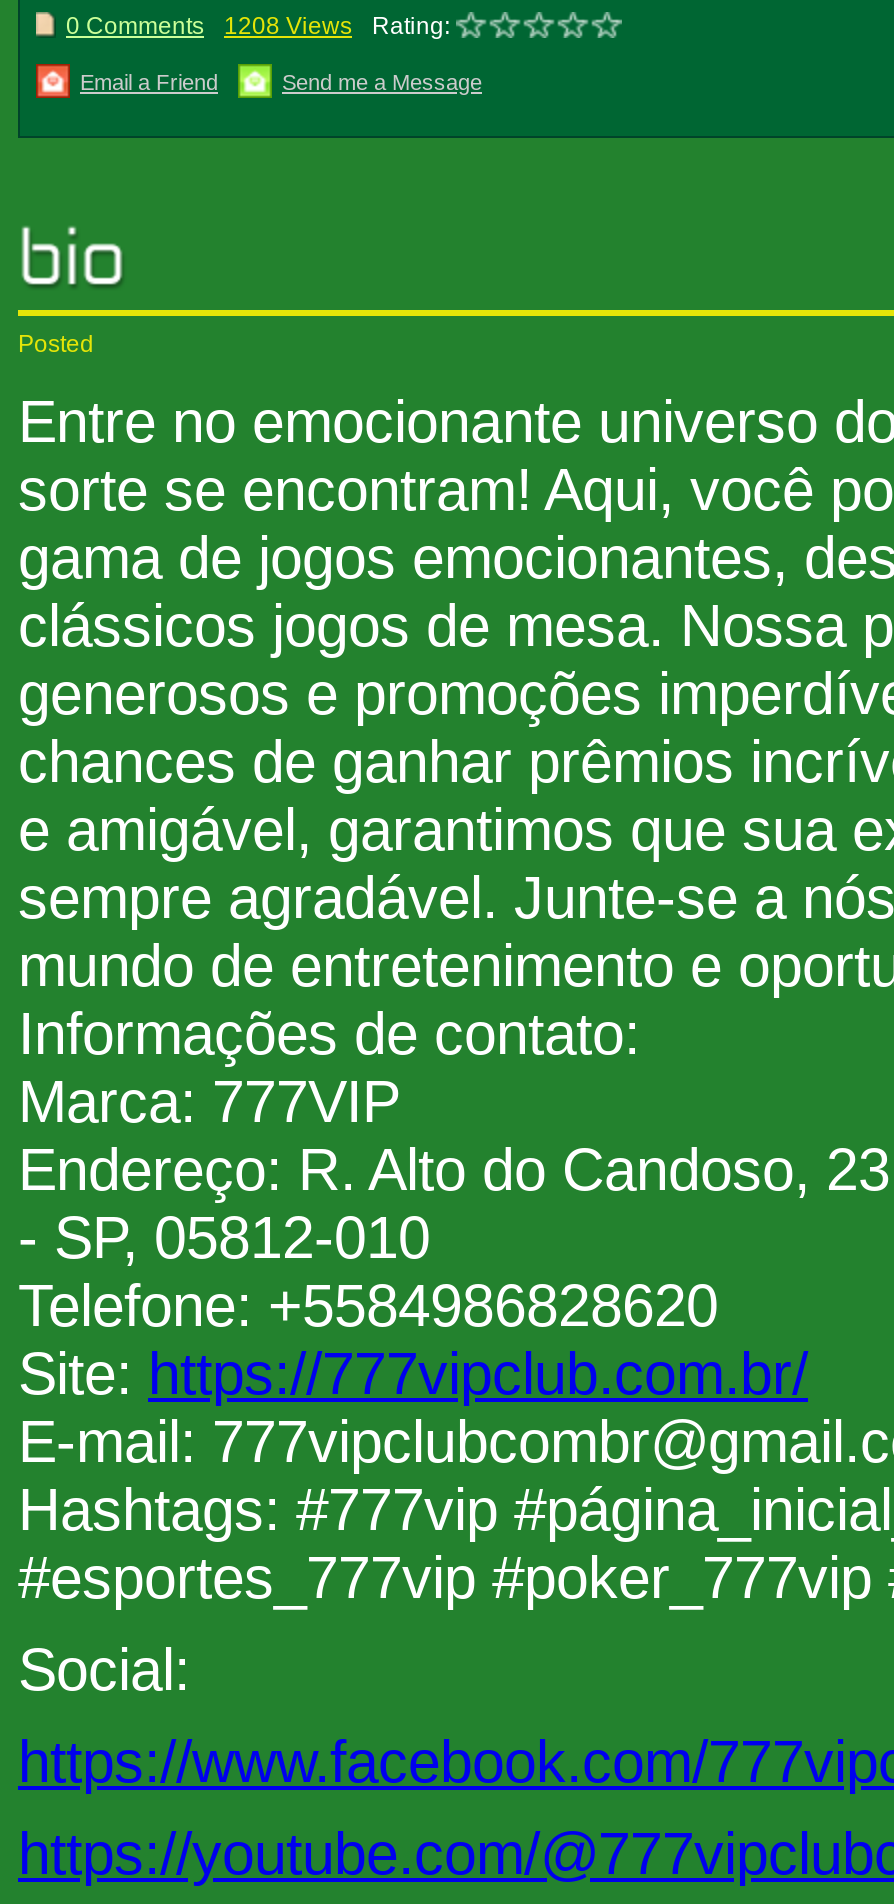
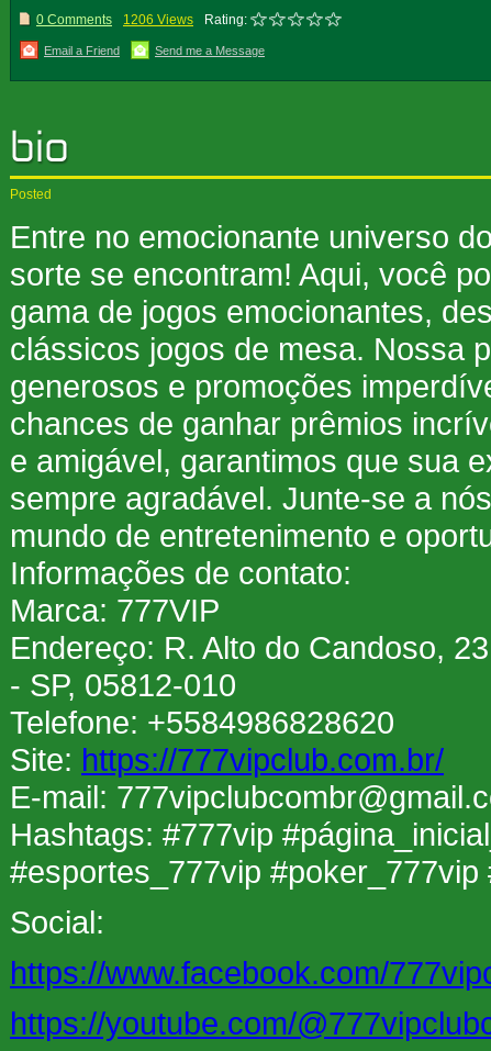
- 0 Comments 1208 Views Rating:
+ 0 Comments 1206 Views Rating:
